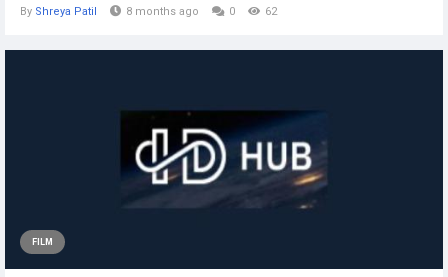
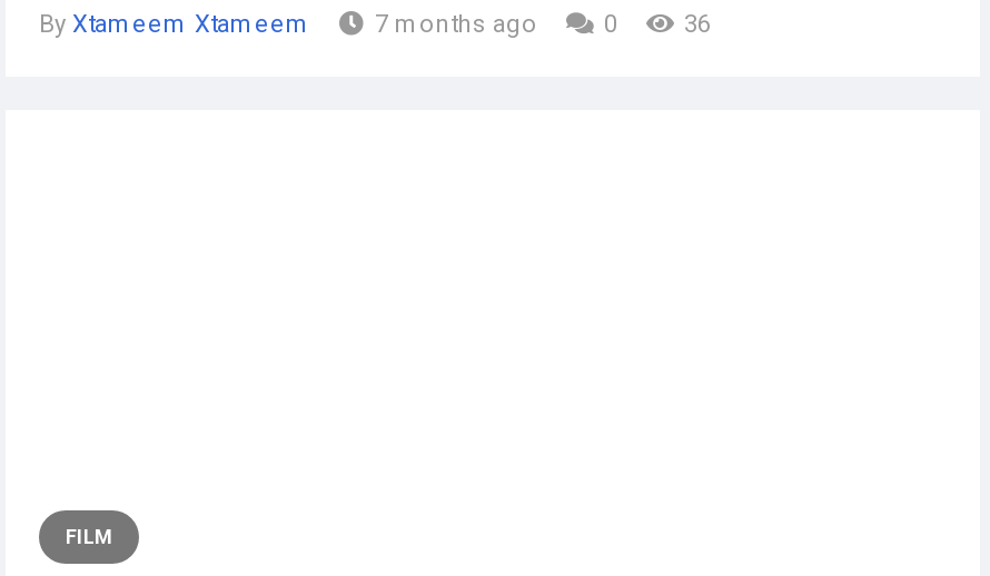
- By Shreya Patil
- 8 months ago
+ By Xtameem Xtameem
+ 7 months ago

- 62
+ 36

- [image]
